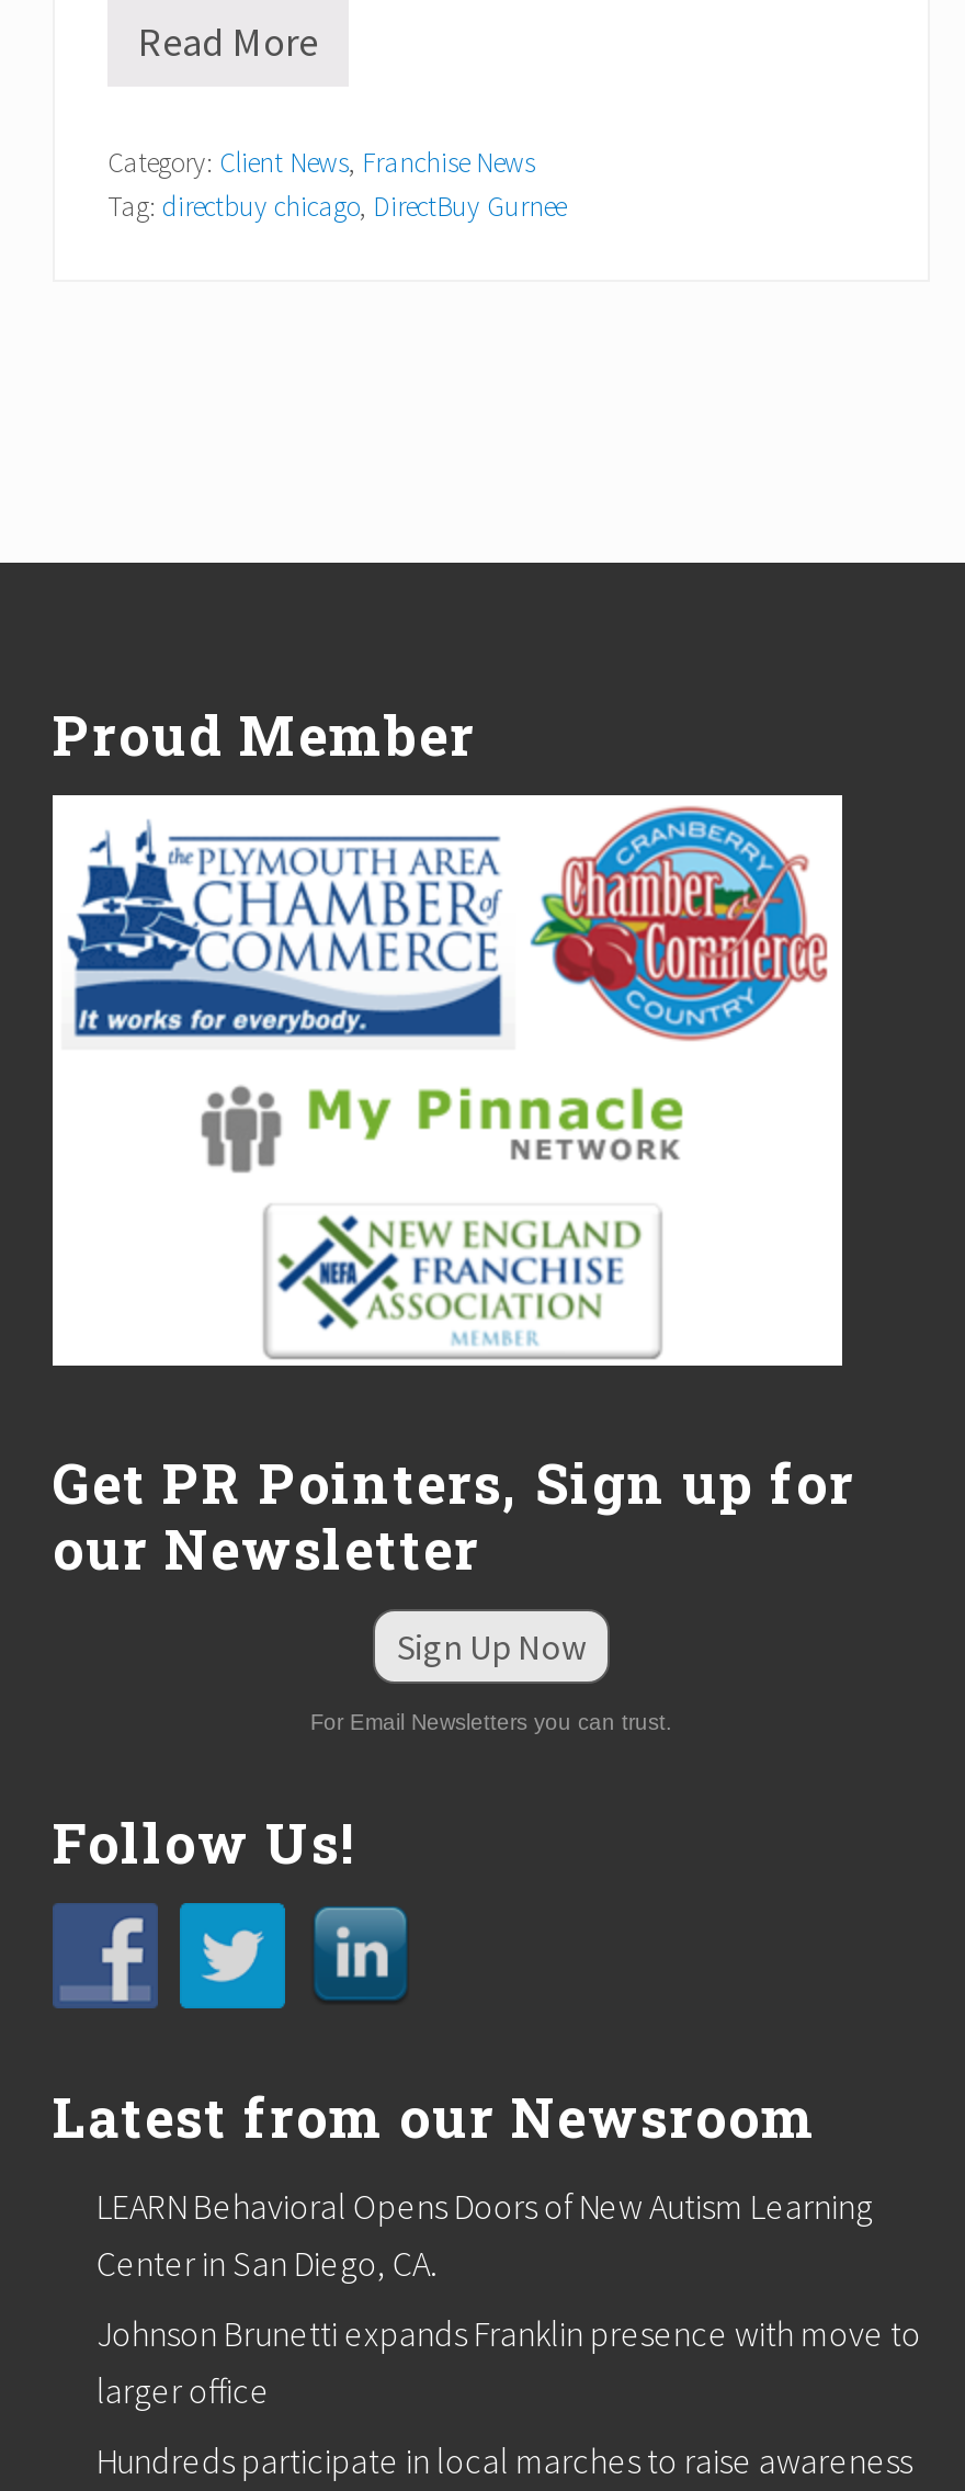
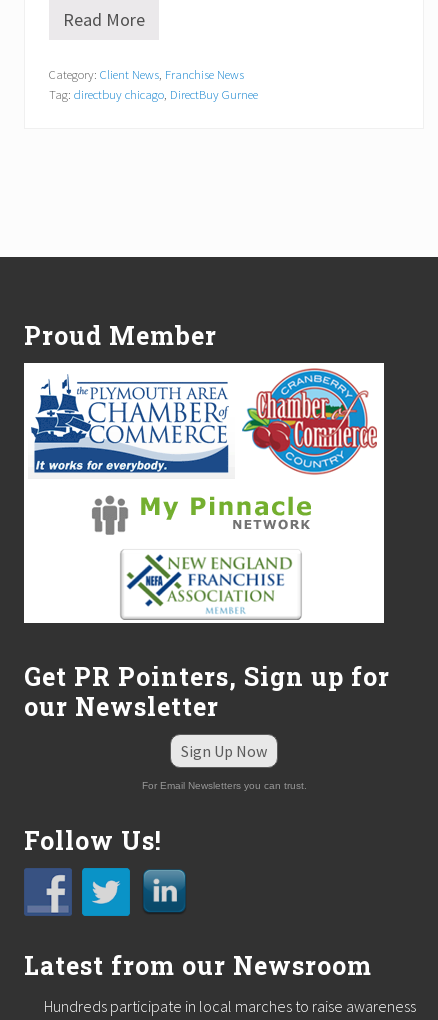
- LEARN Behavioral Opens Doors of New Autism Learning
- Center in San Diego, CA.
- Johnson Brunetti expands Franklin presence with move to
- larger office
